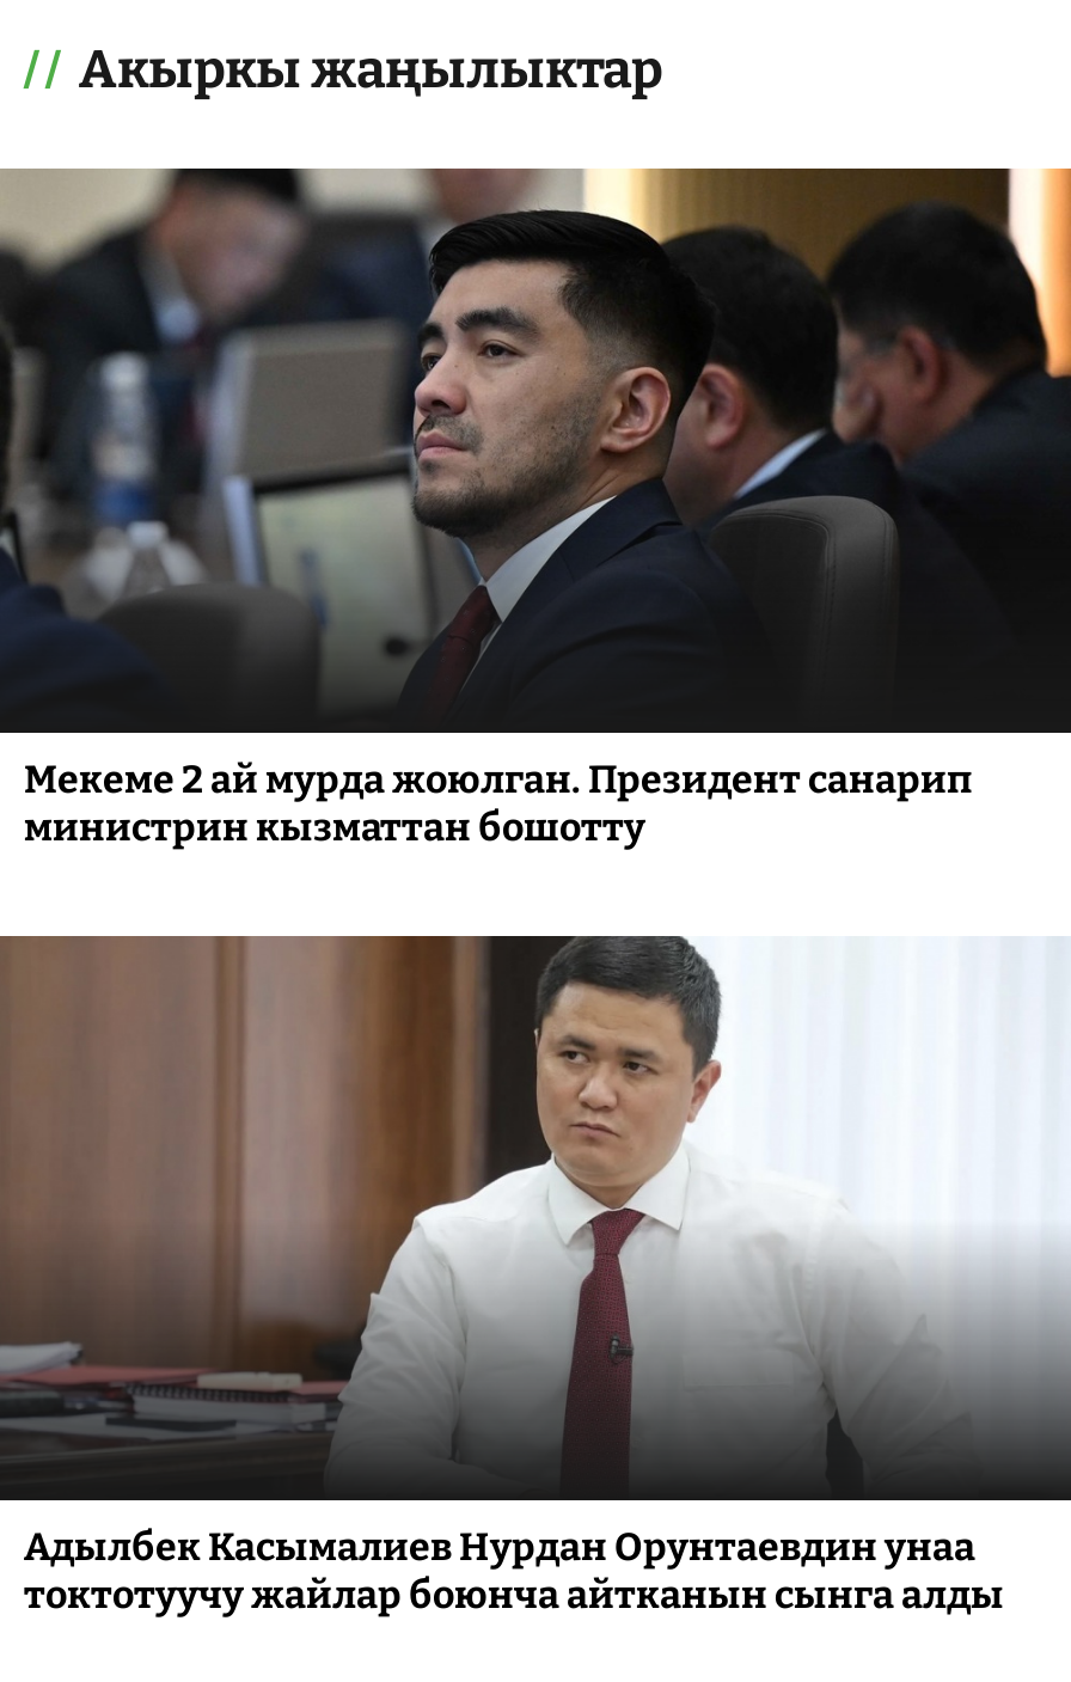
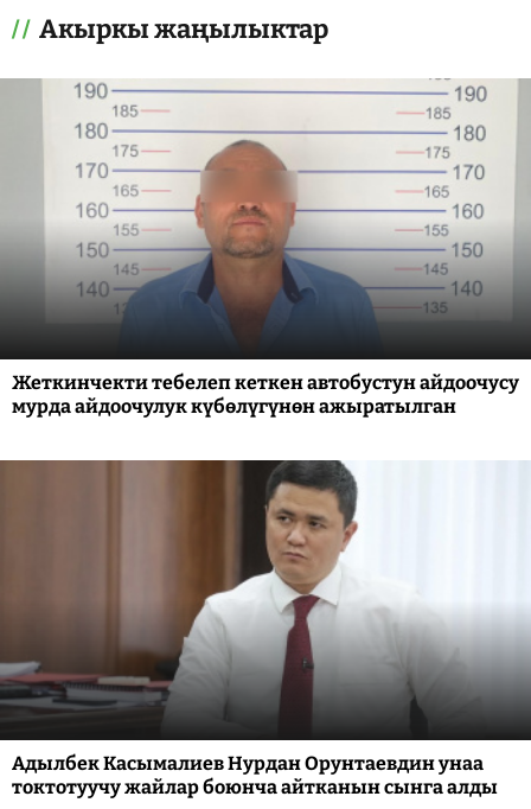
- [image]
- Мекеме 2 ай мурда жоюлган. Президент санарип
- министрин кызматтан бошотту
+ [image]
+ Жеткинчекти тебелеп кеткен автобустун айдоочусу
+ мурда айдоочулук күбөлүгүнөн ажыратылган
